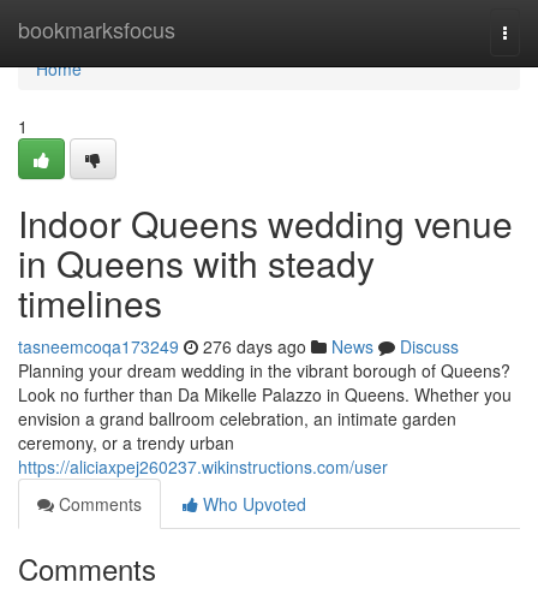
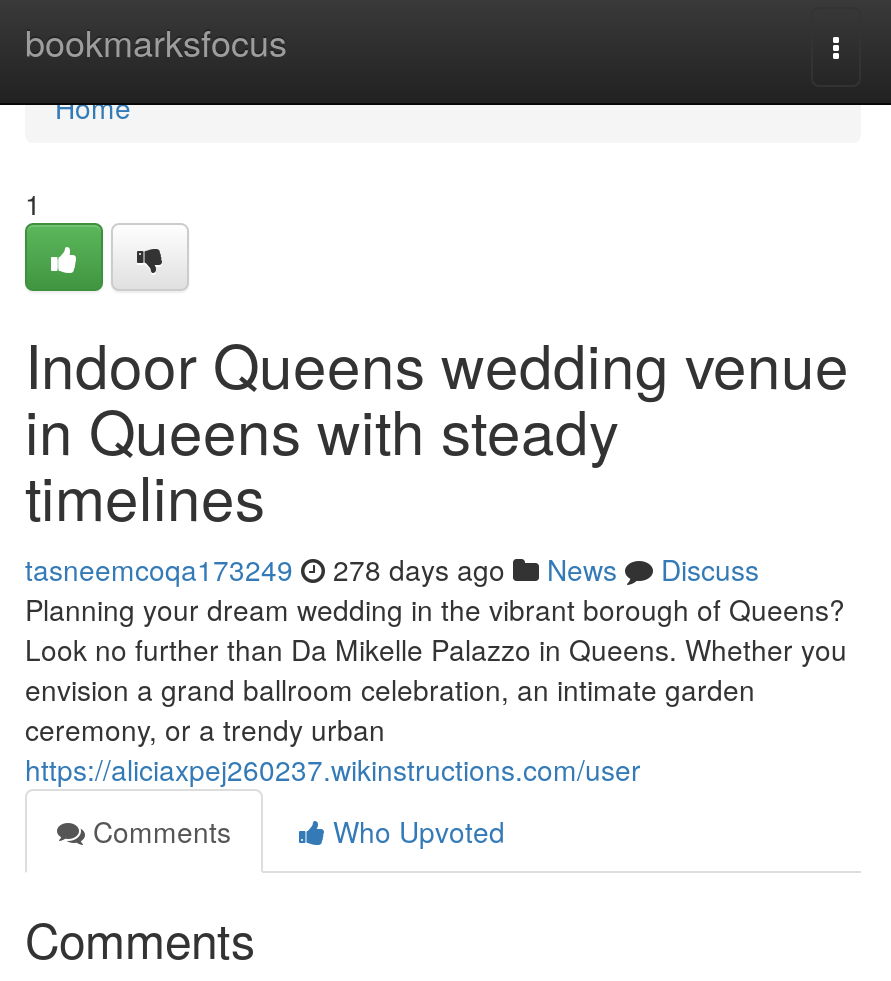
- tasneemcoqa173249 276 days ago News Discuss
+ tasneemcoqa173249 278 days ago News Discuss
